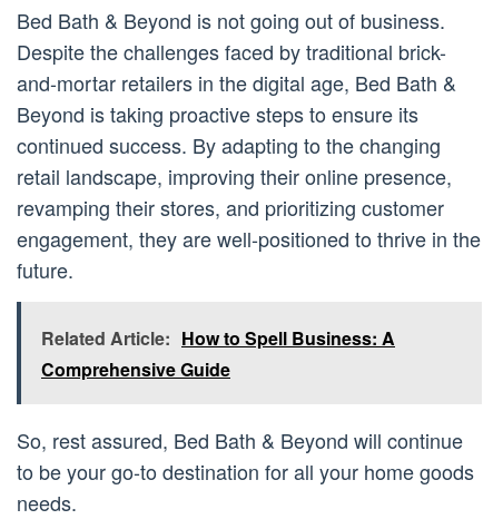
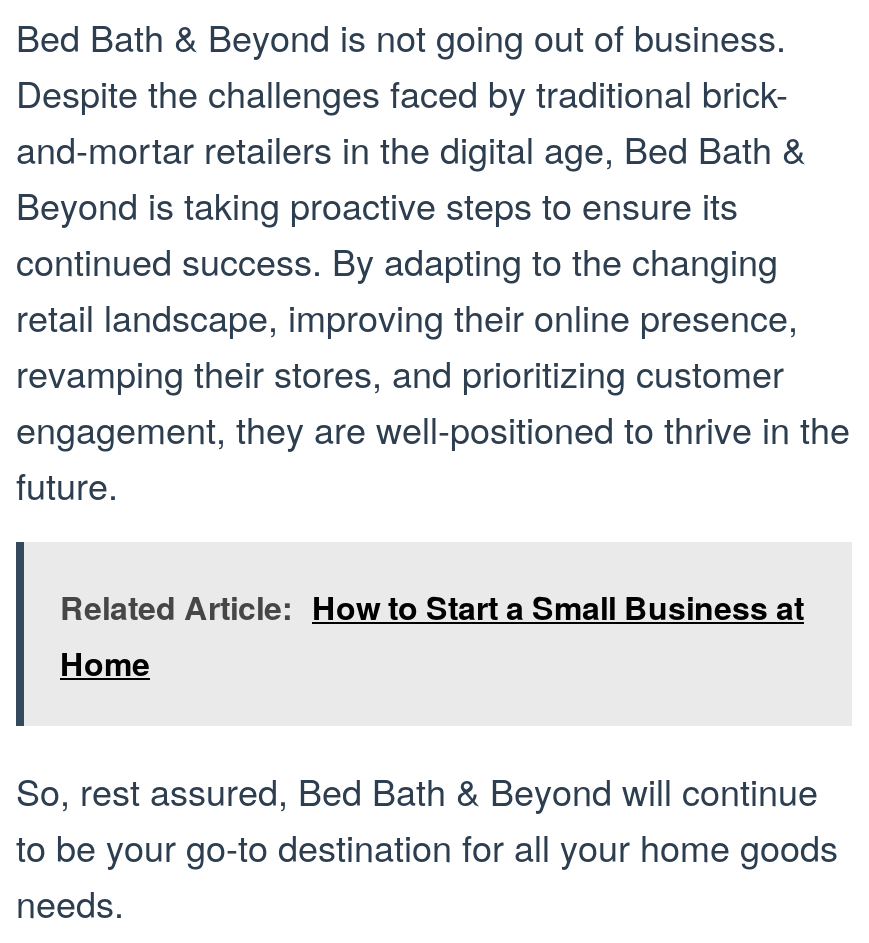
- Related Article: How to Spell Business: A
- Comprehensive Guide
+ Related Article: How to Start a Small Business at
+ Home
